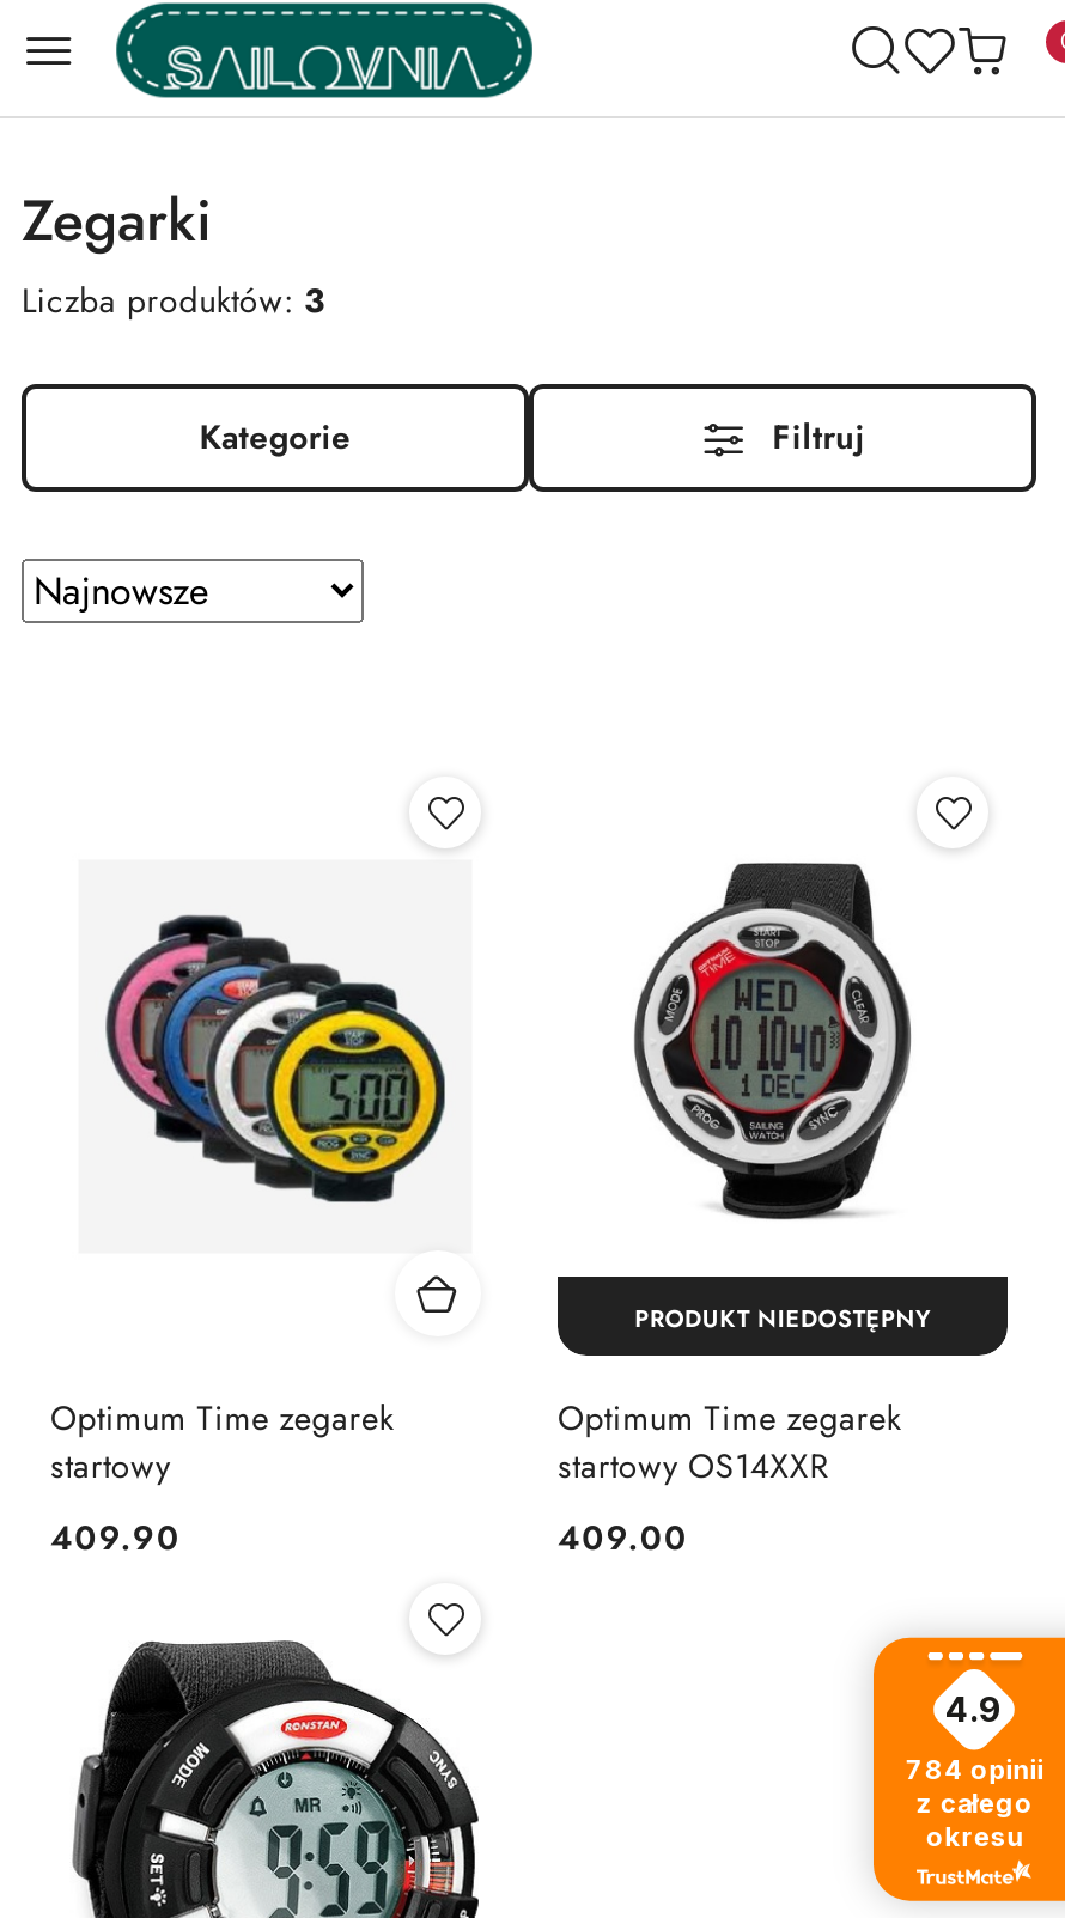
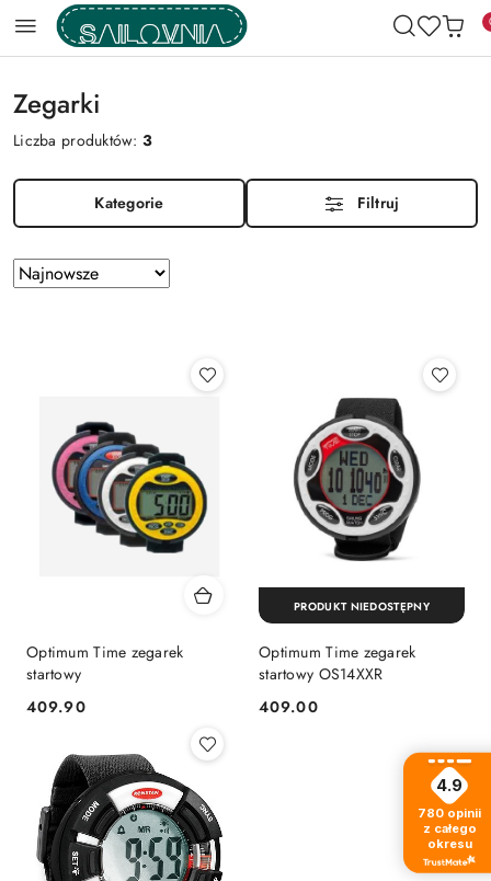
- 784 opinii
+ 780 opinii
